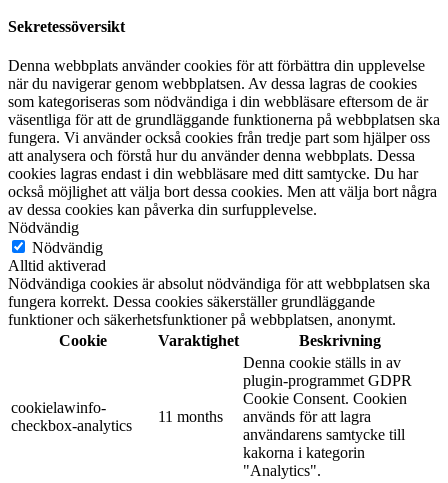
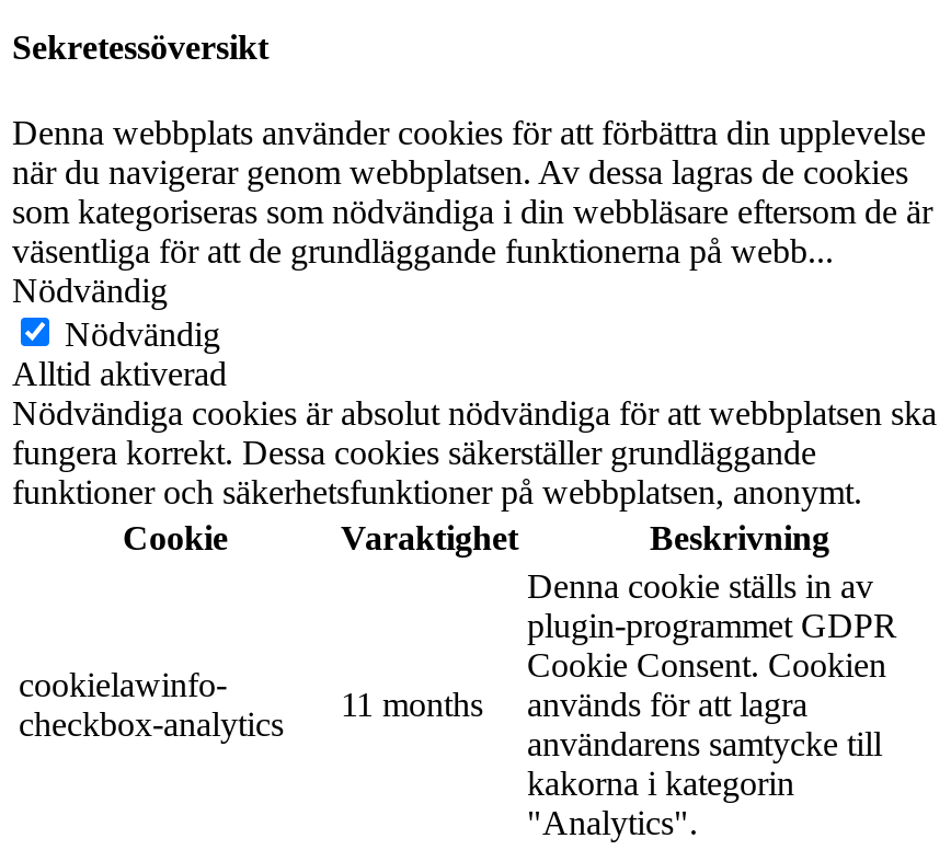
- väsentliga för att de grundläggande funktionerna på webbplatsen ska
- fungera. Vi använder också cookies från tredje part som hjälper oss
- att analysera och förstå hur du använder denna webbplats. Dessa
- cookies lagras endast i din webbläsare med ditt samtycke. Du har
- också möjlighet att välja bort dessa cookies. Men att välja bort några
- av dessa cookies kan påverka din surfupplevelse.
+ väsentliga för att de grundläggande funktionerna på webb...
